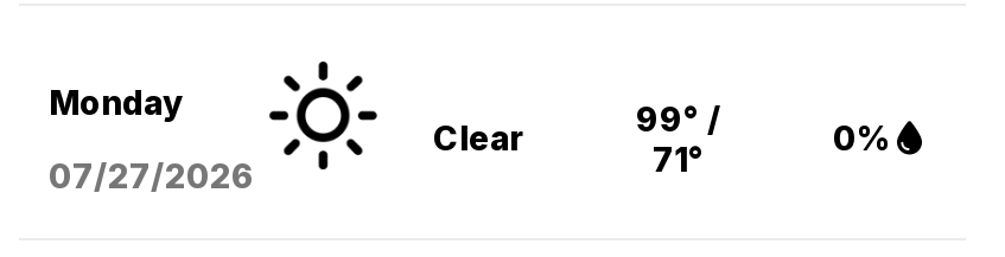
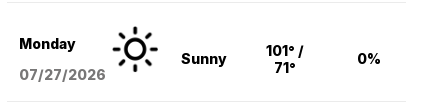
- Clear
- 99° /
+ Sunny
+ 101° /
